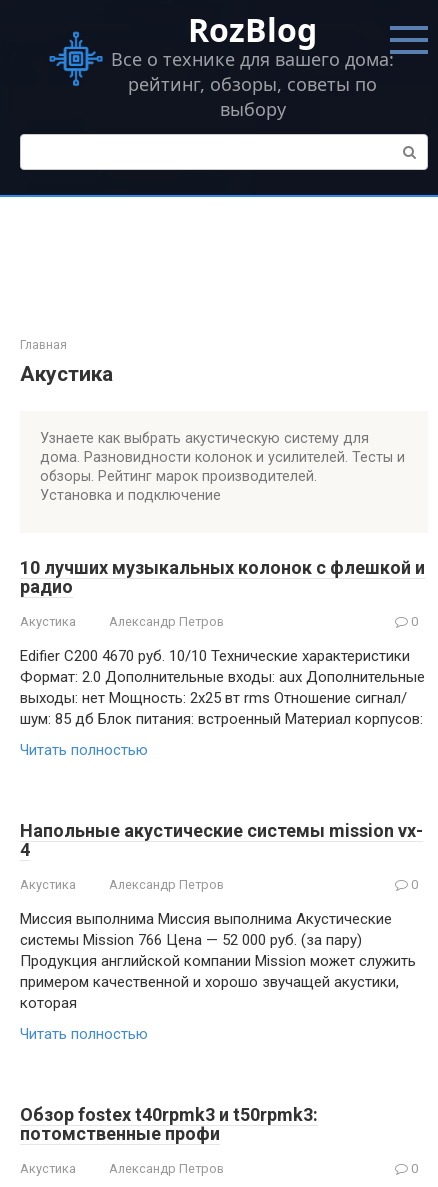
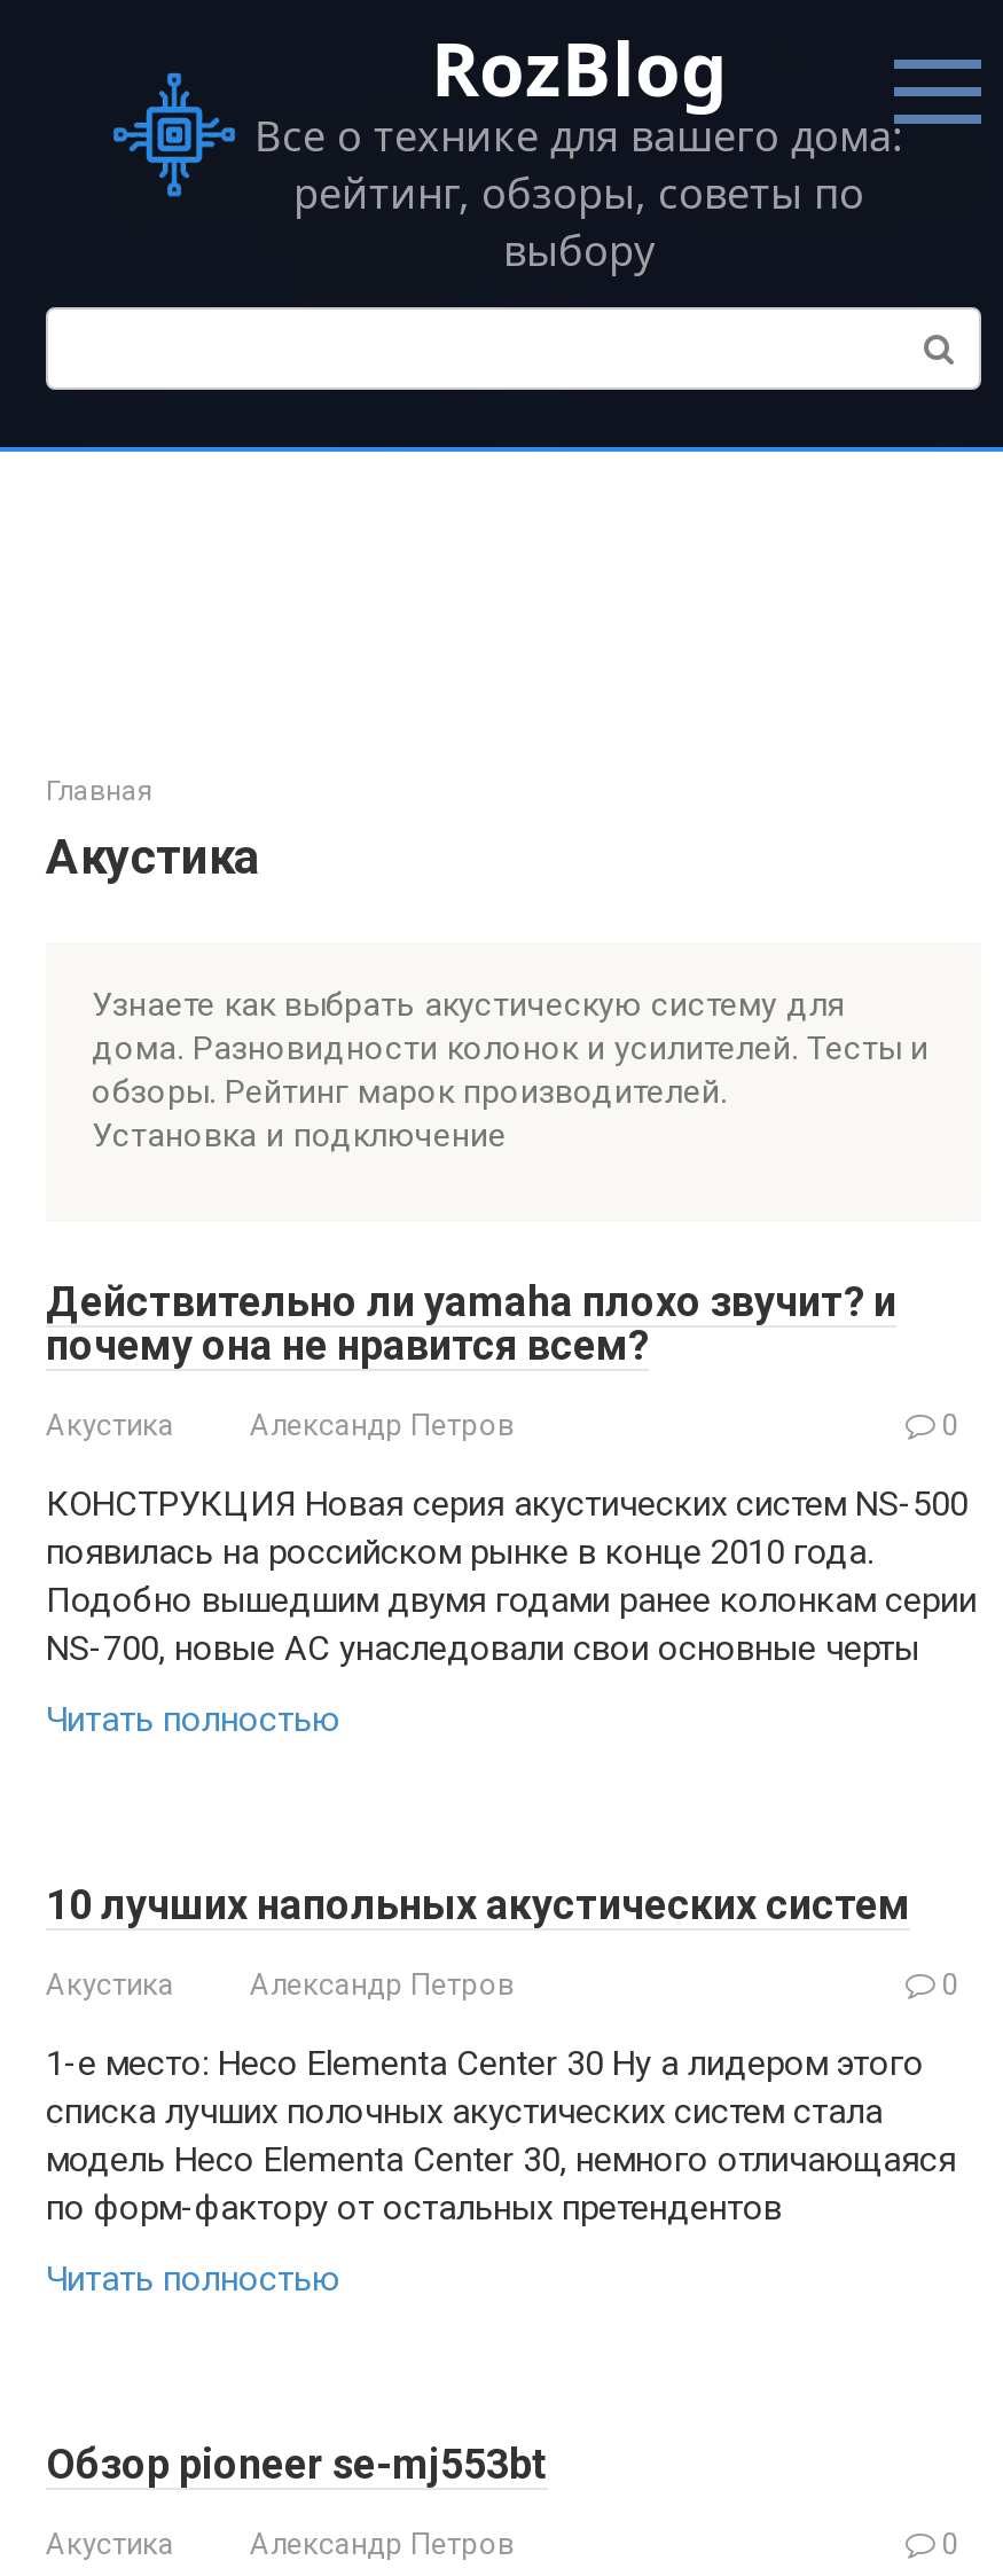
- 10 лучших музыкальных колонок с флешкой и
- радио
+ Действительно ли yamaha плохо звучит? и
+ почему она не нравится всем?

- Edifier C200 4670 руб. 10/10 Технические характеристики
- Формат: 2.0 Дополнительные входы: aux Дополнительные
- выходы: нет Мощность: 2х25 вт rms Отношение сигнал/
- шум: 85 дб Блок питания: встроенный Материал корпусов:
+ КОНСТРУКЦИЯ Новая серия акустических систем NS-500
+ появилась на российском рынке в конце 2010 года.
+ Подобно вышедшим двумя годами ранее колонкам серии
+ NS-700, новые АС унаследовали свои основные черты

- Напольные акустические системы mission vx-
- 4
+ 10 лучших напольных акустических систем

- Миссия выполнима Миссия выполнима Акустические
- системы Mission 766 Цена — 52 000 руб. (за пару)
- Продукция английской компании Mission может служить
- примером качественной и хорошо звучащей акустики,
- которая
+ 1-е место: Heco Elementa Center 30 Ну а лидером этого
+ списка лучших полочных акустических систем стала
+ модель Heco Elementa Center 30, немного отличающаяся
+ по форм-фактору от остальных претендентов

- Обзор fostex t40rpmk3 и t50rpmk3:
- потомственные профи
+ Обзор pioneer se-mj553bt
